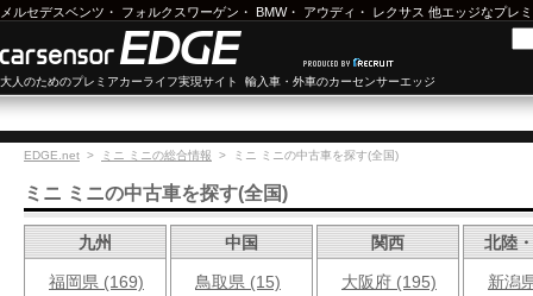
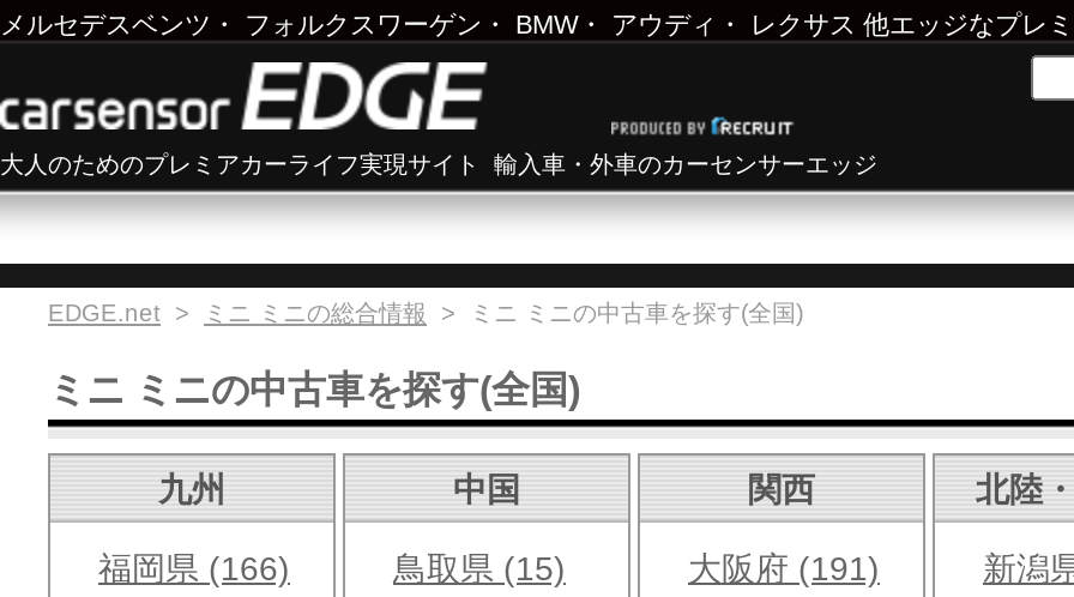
- 福岡県 (169)
+ 福岡県 (166)

- 大阪府 (195)
+ 大阪府 (191)
